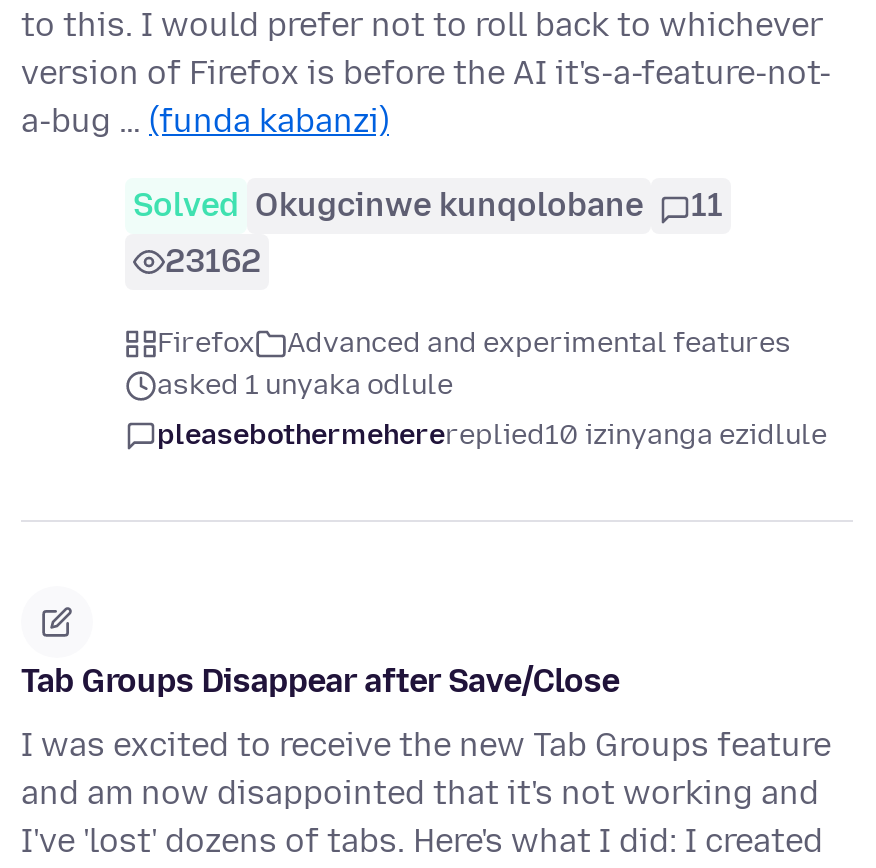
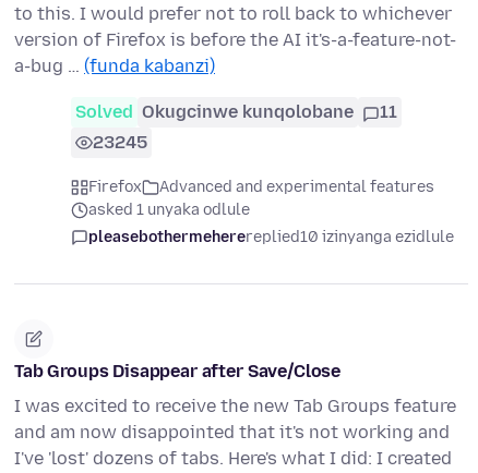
- 23162
+ 23245
